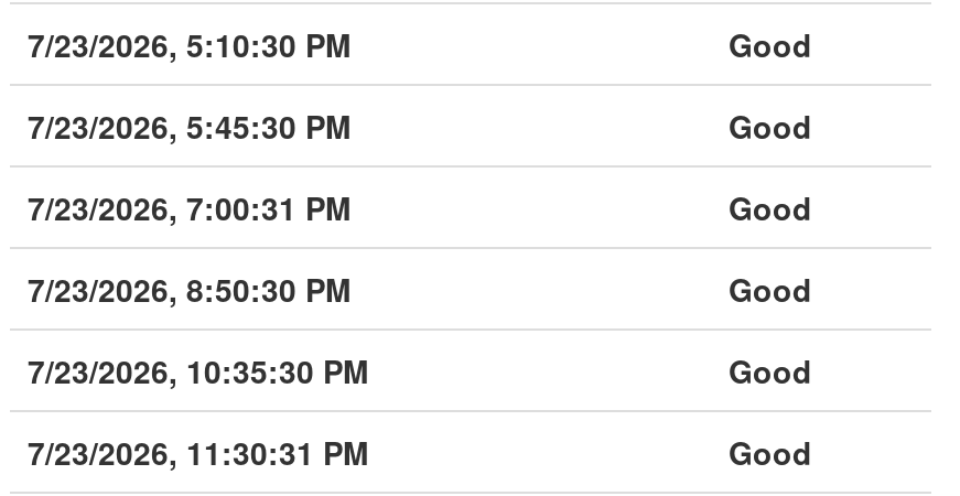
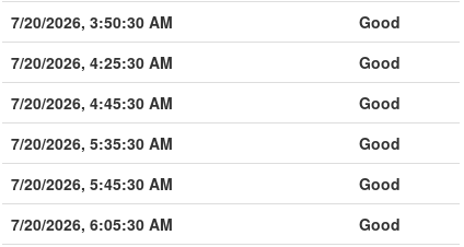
- 7/23/2026, 5:10:30 PM
+ 7/20/2026, 3:50:30 AM

- 7/23/2026, 5:45:30 PM
+ 7/20/2026, 4:25:30 AM

- 7/23/2026, 7:00:31 PM
+ 7/20/2026, 4:45:30 AM

- 7/23/2026, 8:50:30 PM
+ 7/20/2026, 5:35:30 AM

- 7/23/2026, 10:35:30 PM
+ 7/20/2026, 5:45:30 AM

- 7/23/2026, 11:30:31 PM
+ 7/20/2026, 6:05:30 AM
